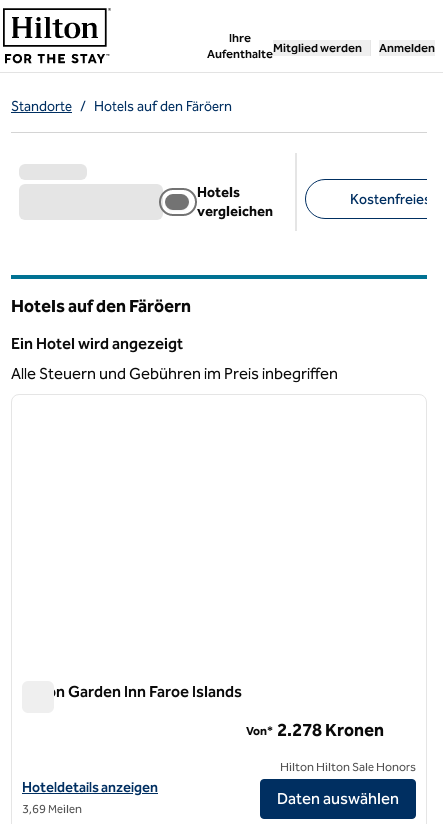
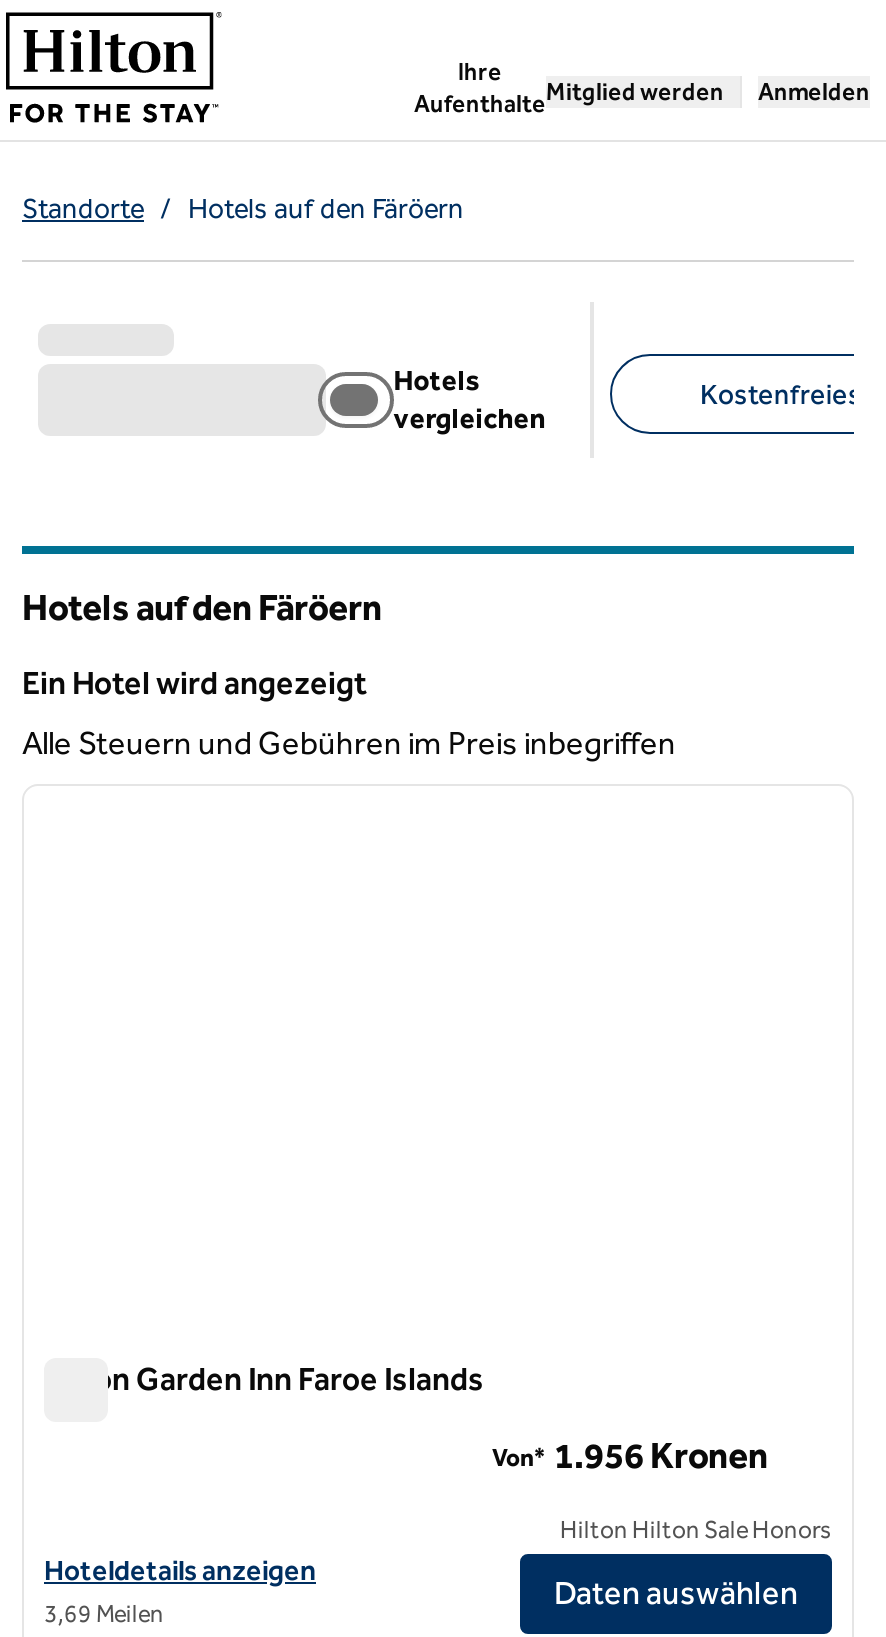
- Von* 2.278 Kronen
+ Von* 1.956 Kronen
